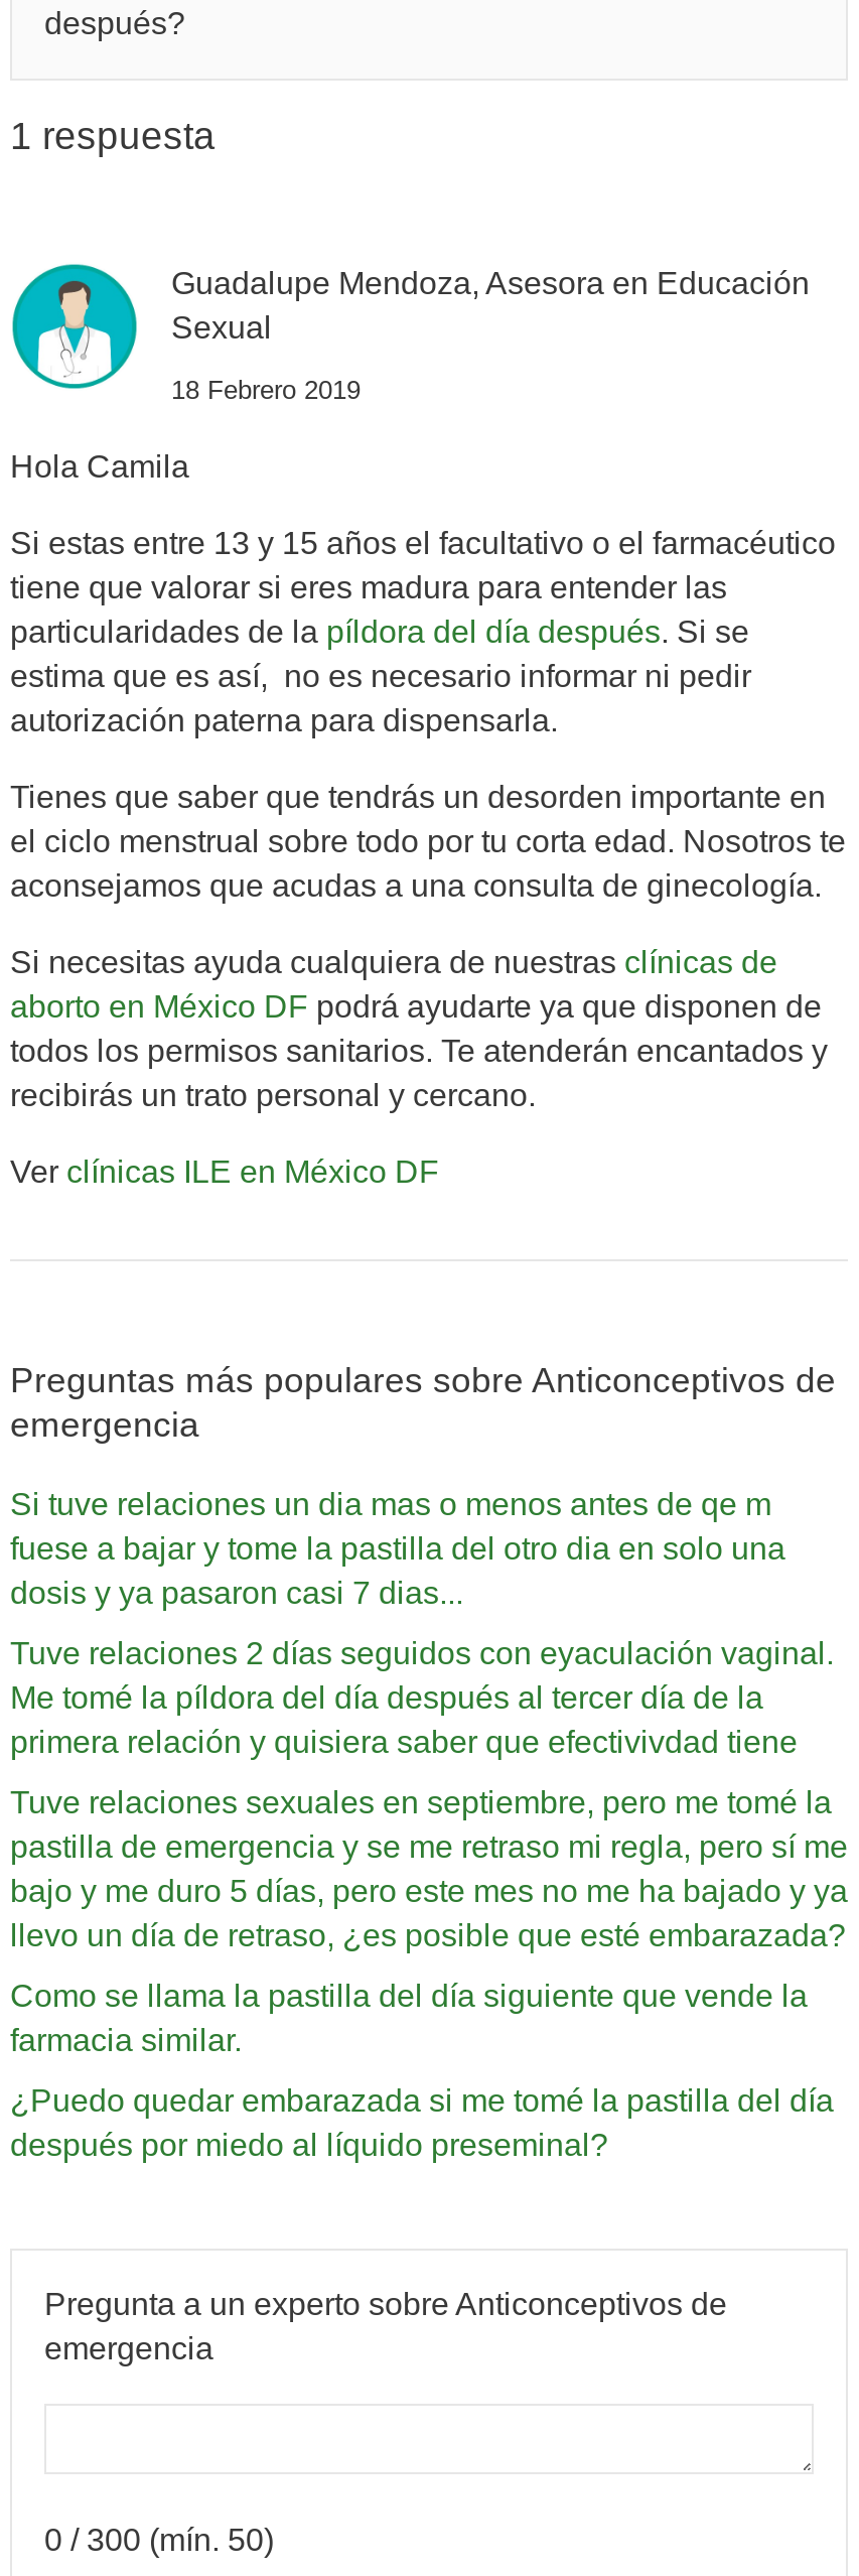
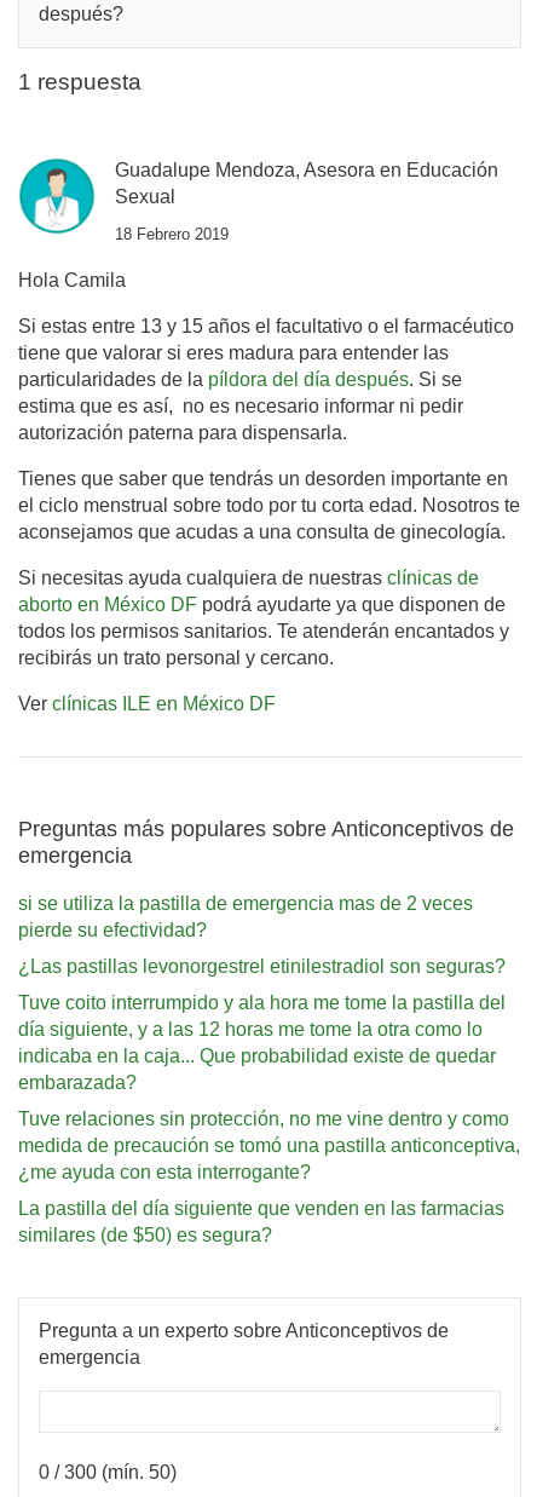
- Si tuve relaciones un dia mas o menos antes de qe m
- fuese a bajar y tome la pastilla del otro dia en solo una
- dosis y ya pasaron casi 7 dias...
+ si se utiliza la pastilla de emergencia mas de 2 veces
+ pierde su efectividad?

- Tuve relaciones 2 días seguidos con eyaculación vaginal.
- Me tomé la píldora del día después al tercer día de la
- primera relación y quisiera saber que efectivivdad tiene
+ ¿Las pastillas levonorgestrel etinilestradiol son seguras?

- Tuve relaciones sexuales en septiembre, pero me tomé la
- pastilla de emergencia y se me retraso mi regla, pero sí me
- bajo y me duro 5 días, pero este mes no me ha bajado y ya
- llevo un día de retraso, ¿es posible que esté embarazada?
+ Tuve coito interrumpido y ala hora me tome la pastilla del
+ día siguiente, y a las 12 horas me tome la otra como lo
+ indicaba en la caja... Que probabilidad existe de quedar
+ embarazada?

- Como se llama la pastilla del día siguiente que vende la
- farmacia similar.
+ Tuve relaciones sin protección, no me vine dentro y como
+ medida de precaución se tomó una pastilla anticonceptiva,
+ ¿me ayuda con esta interrogante?

- ¿Puedo quedar embarazada si me tomé la pastilla del día
- después por miedo al líquido preseminal?
+ La pastilla del día siguiente que venden en las farmacias
+ similares (de $50) es segura?
